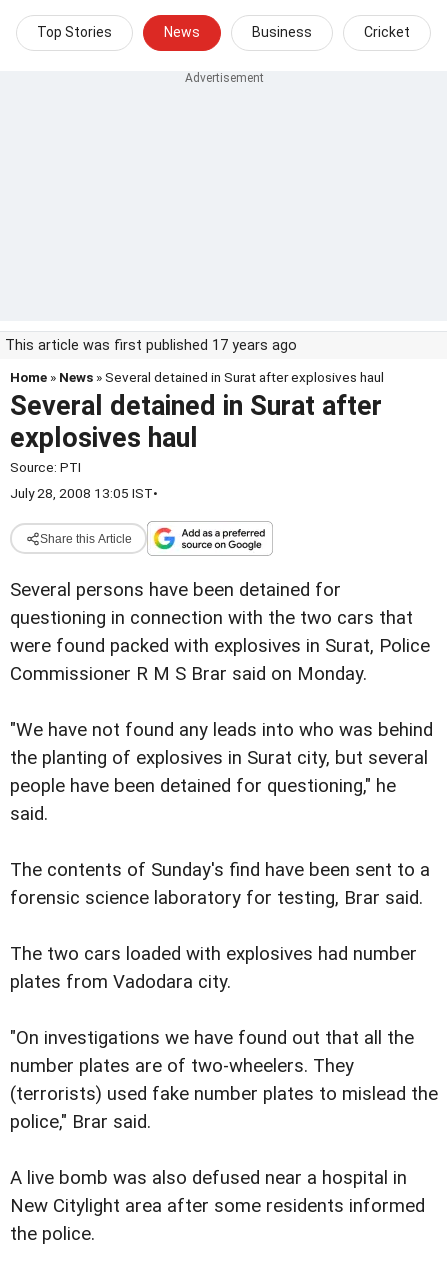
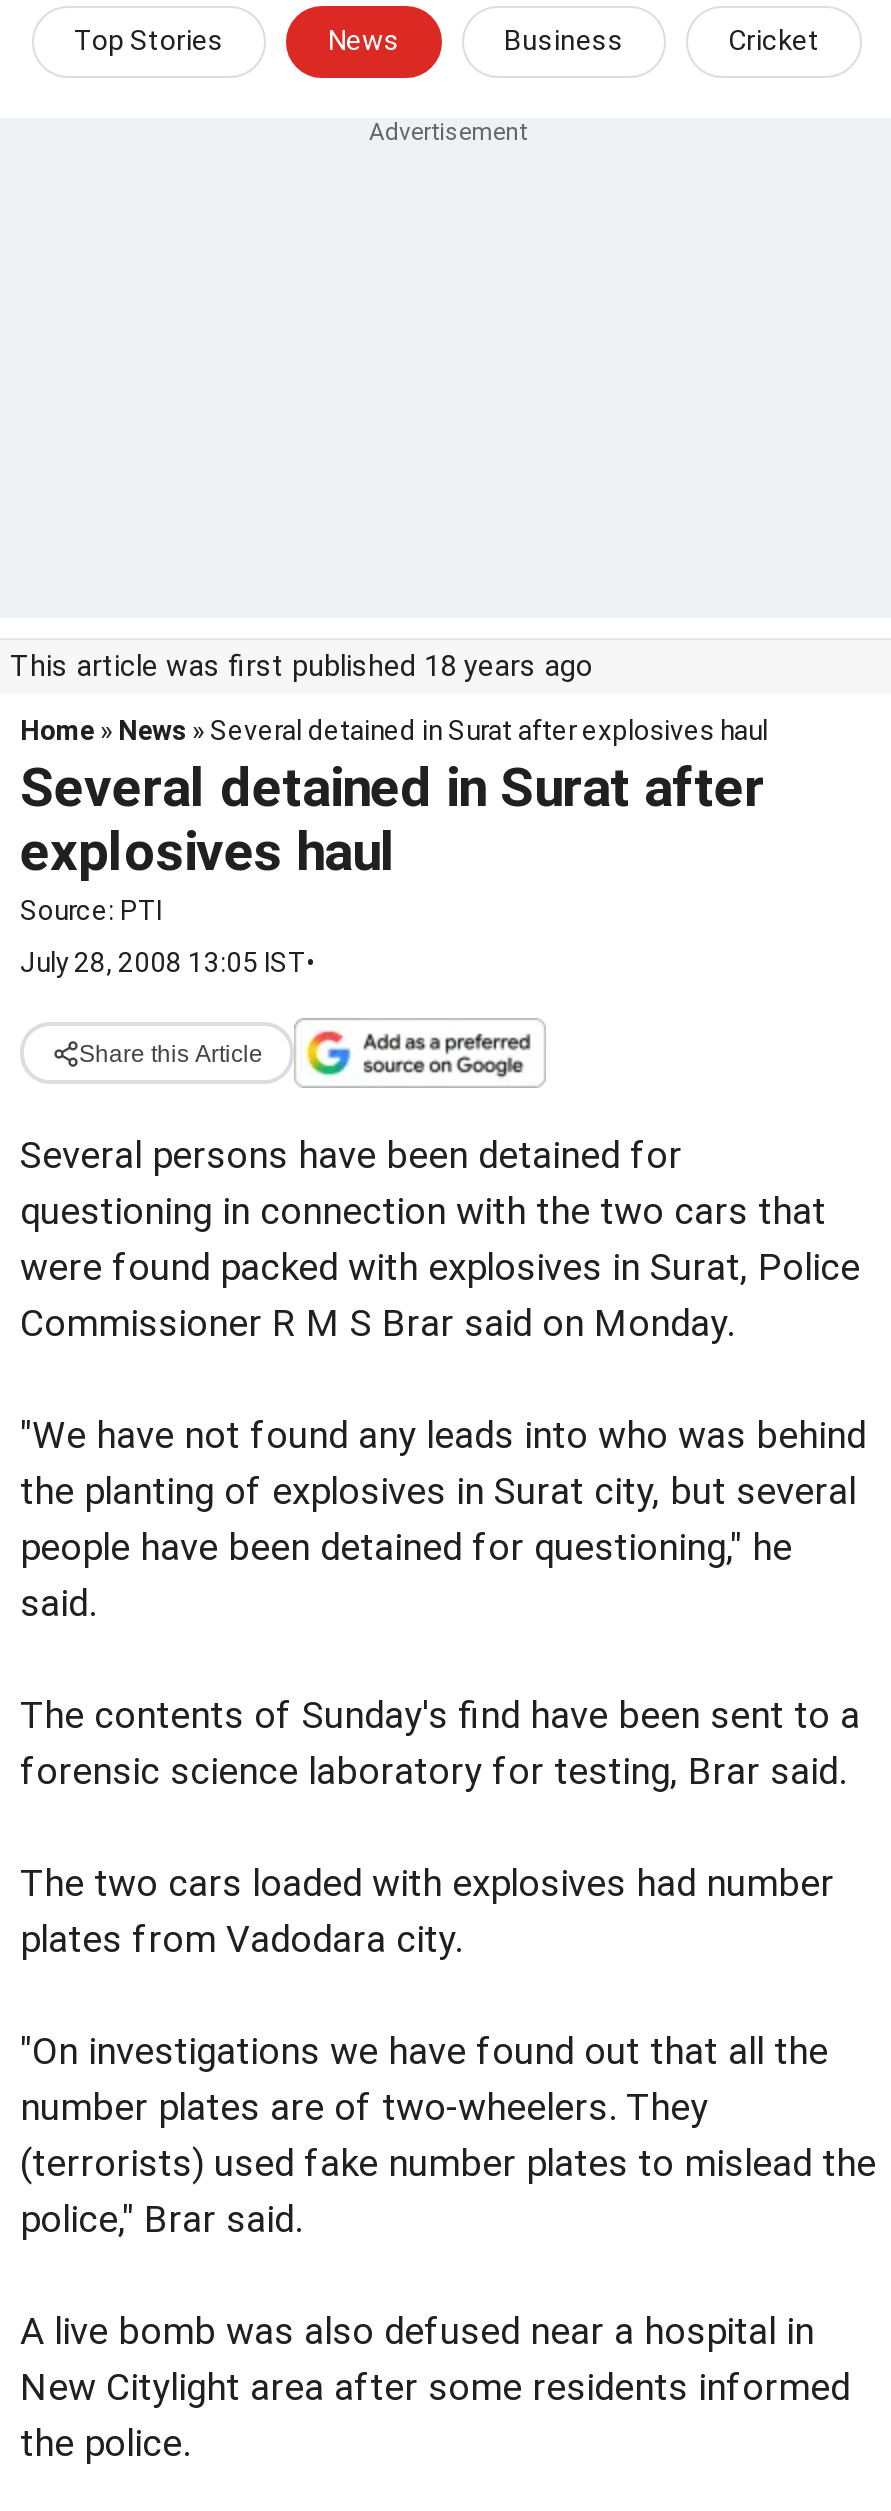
- This article was first published 17 years ago
+ This article was first published 18 years ago
